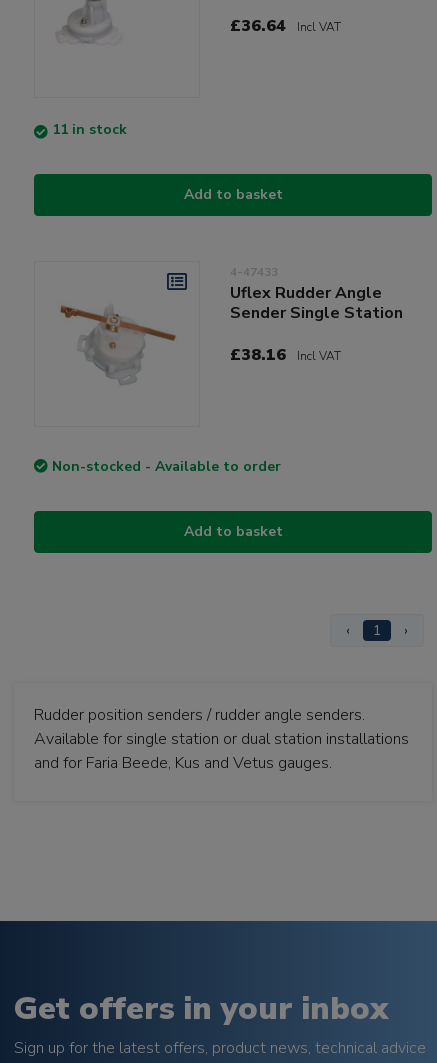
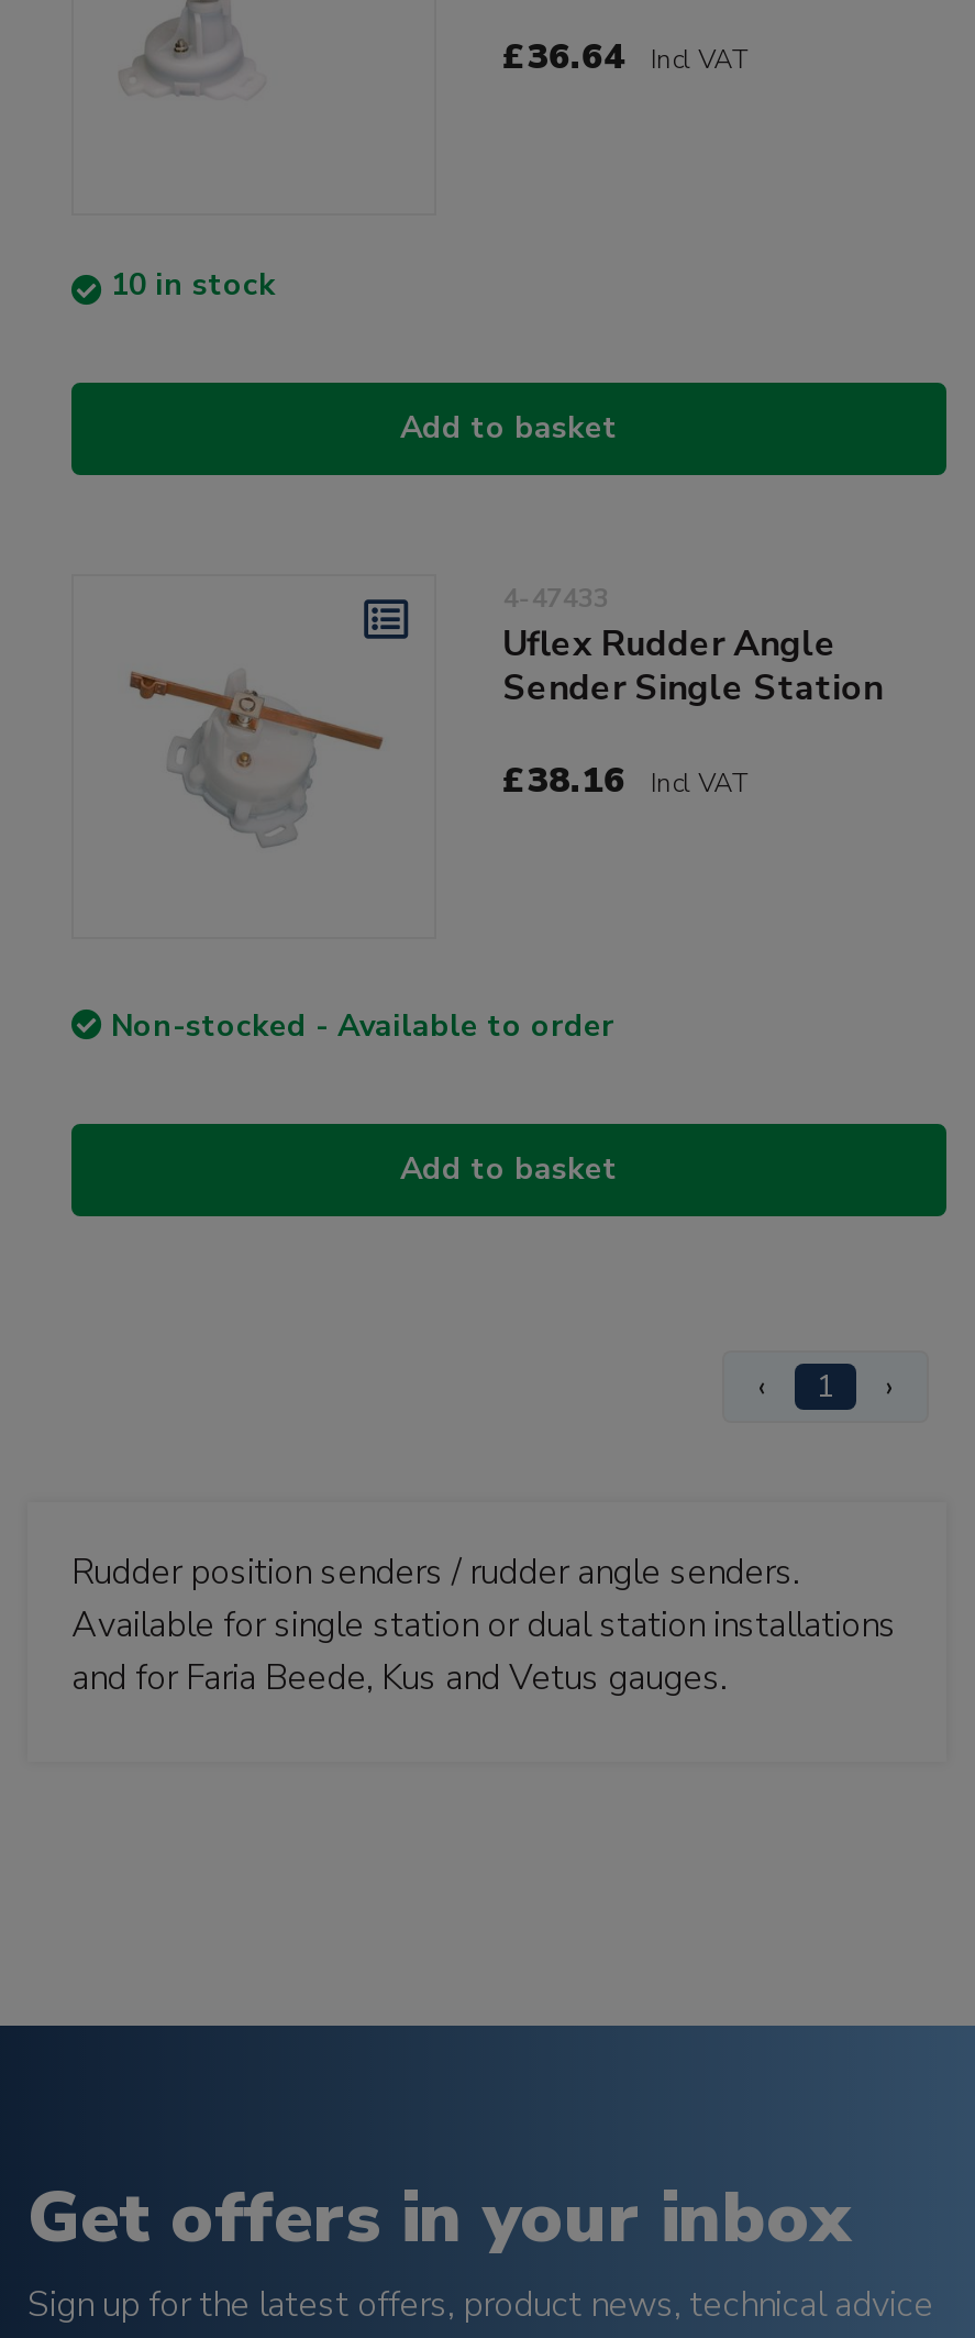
- 11 in stock
+ 10 in stock
